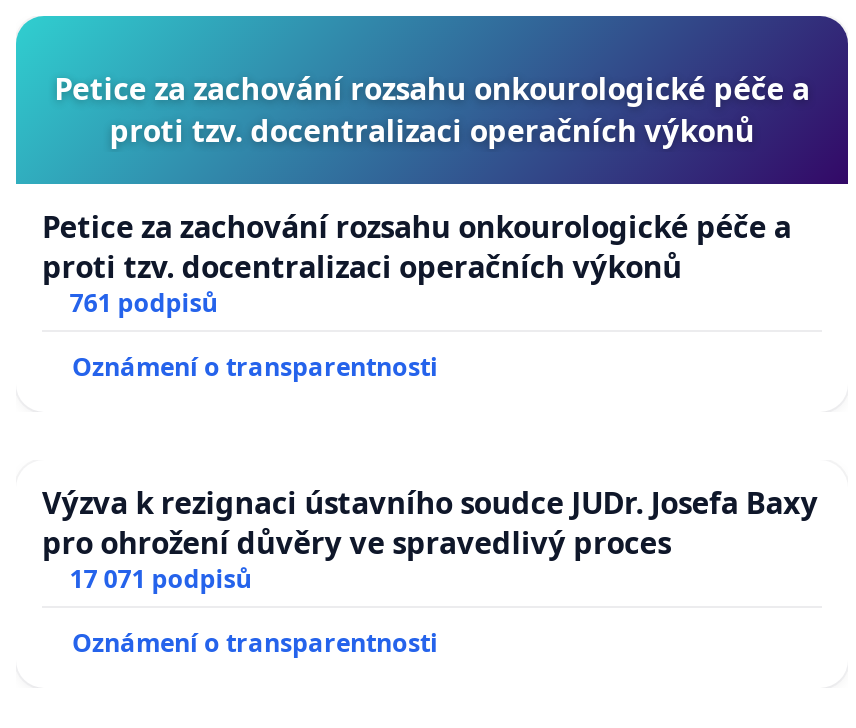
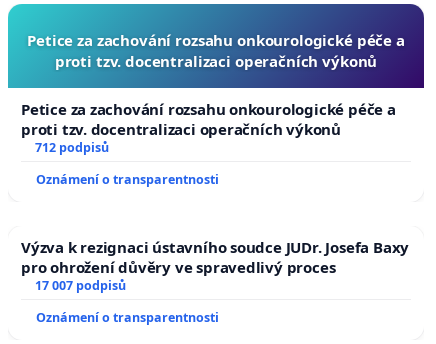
- 761 podpisů
+ 712 podpisů

- 17 071 podpisů
+ 17 007 podpisů
